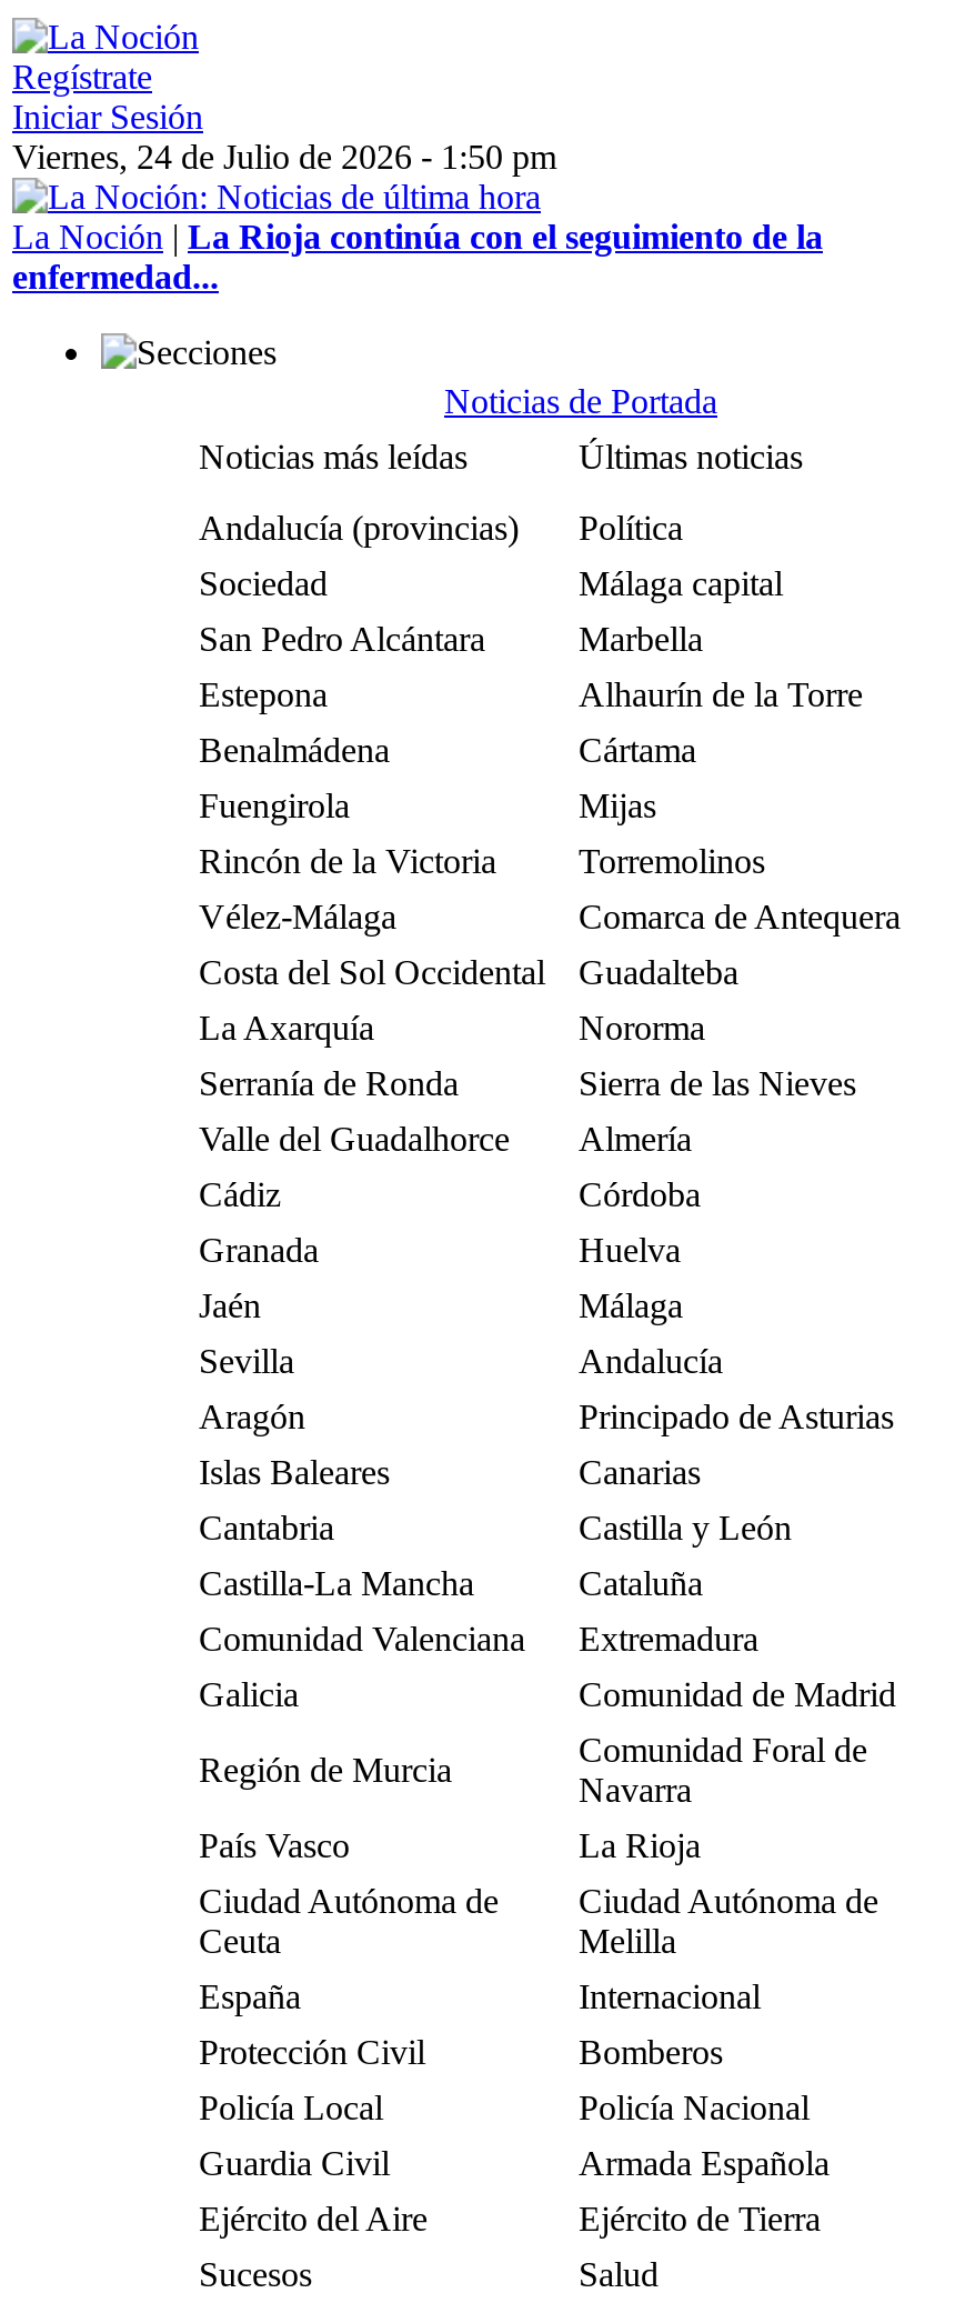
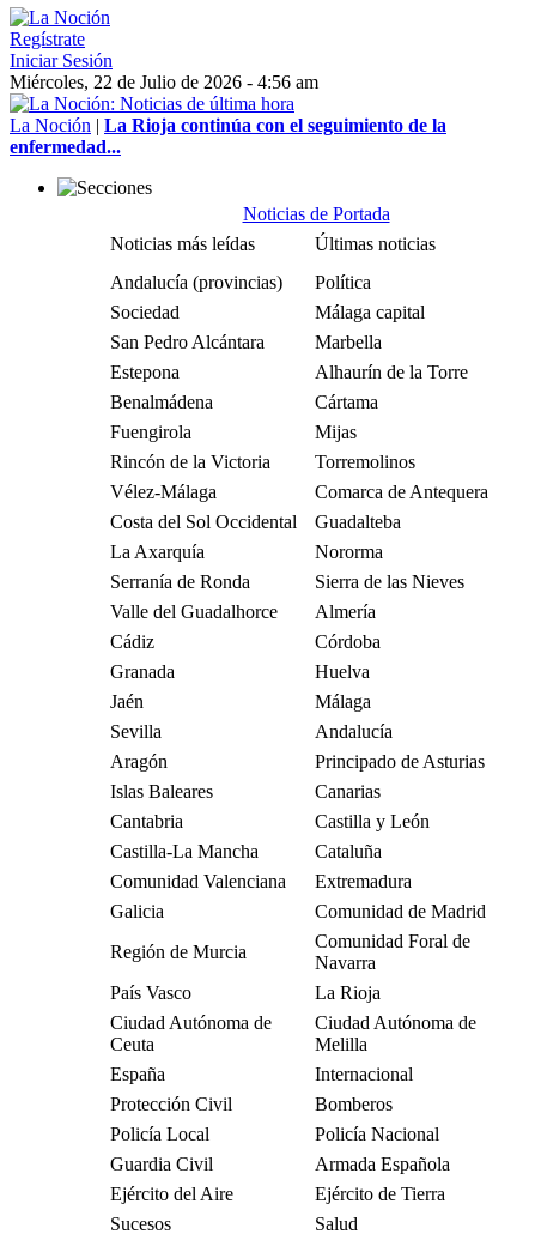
- Viernes, 24 de Julio de 2026 - 1:50 pm
+ Miércoles, 22 de Julio de 2026 - 4:56 am
